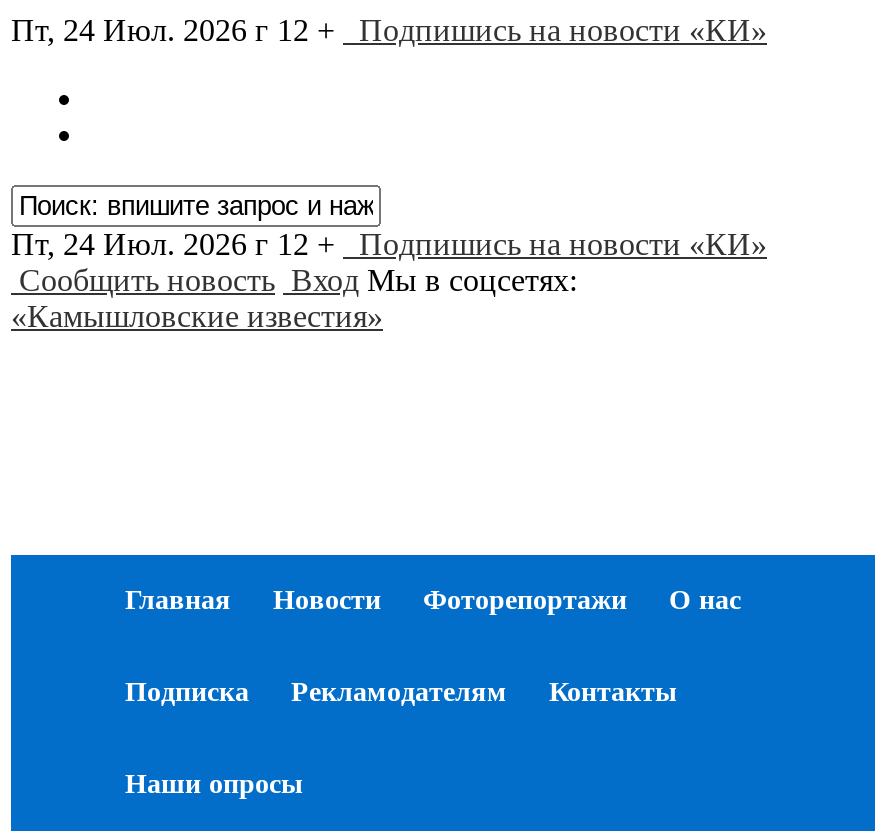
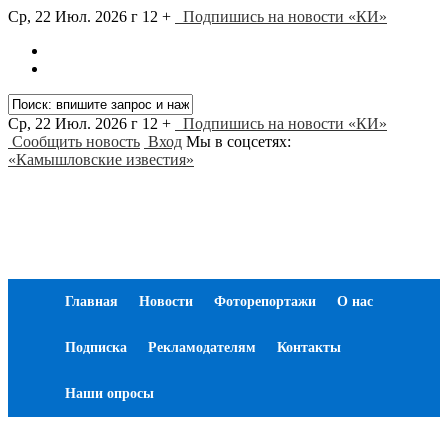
- Пт, 24 Июл. 2026 г 12 + Подпишись на новости «КИ»
+ Ср, 22 Июл. 2026 г 12 + Подпишись на новости «КИ»

- Пт, 24 Июл. 2026 г 12 + Подпишись на новости «КИ»
+ Ср, 22 Июл. 2026 г 12 + Подпишись на новости «КИ»
